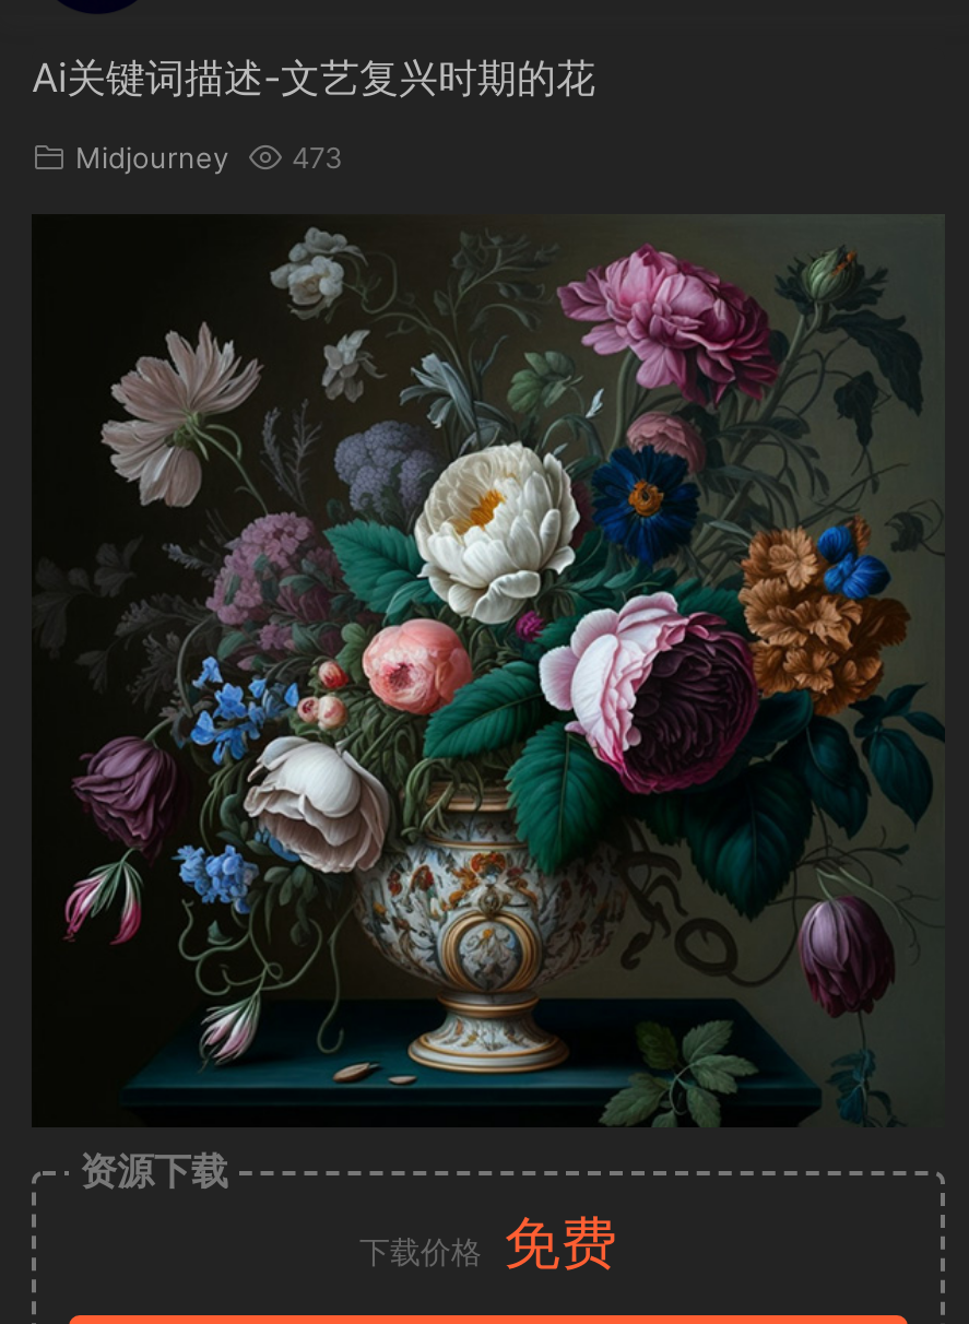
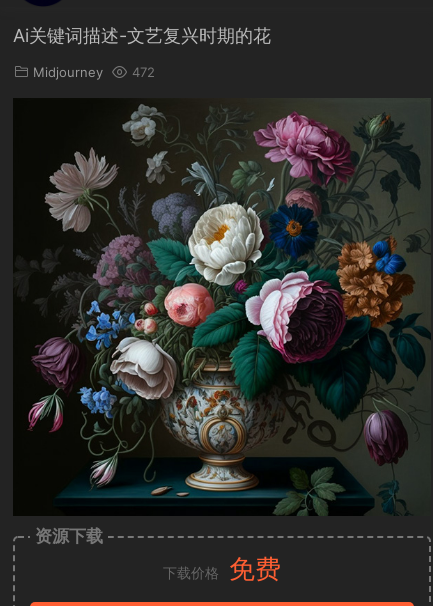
- Midjourney 473
+ Midjourney 472
